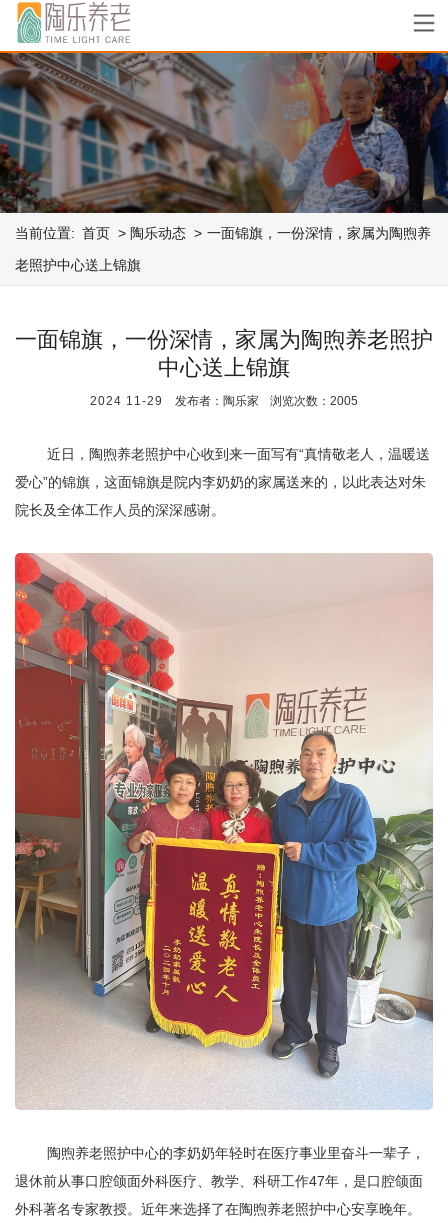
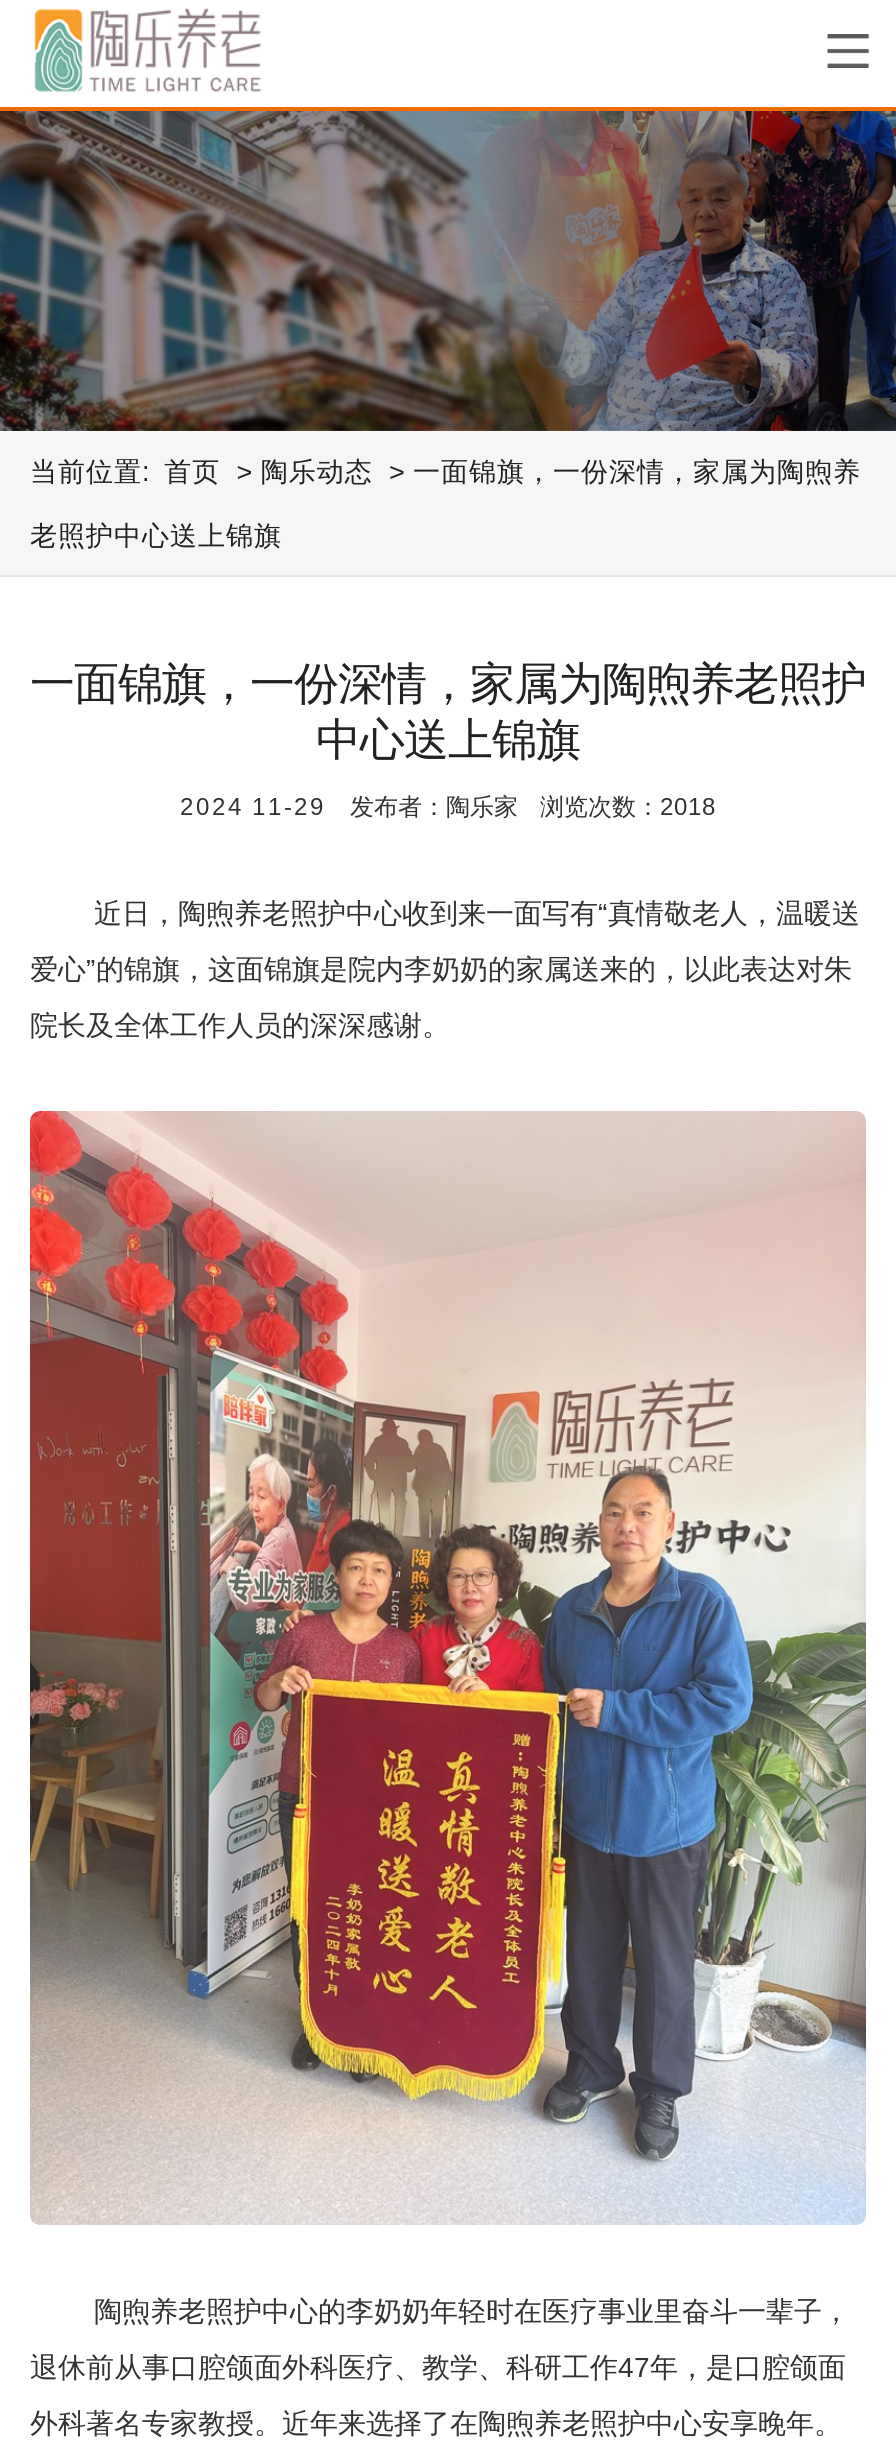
- 2024 11-29 发布者：陶乐家 浏览次数：2005
+ 2024 11-29 发布者：陶乐家 浏览次数：2018
